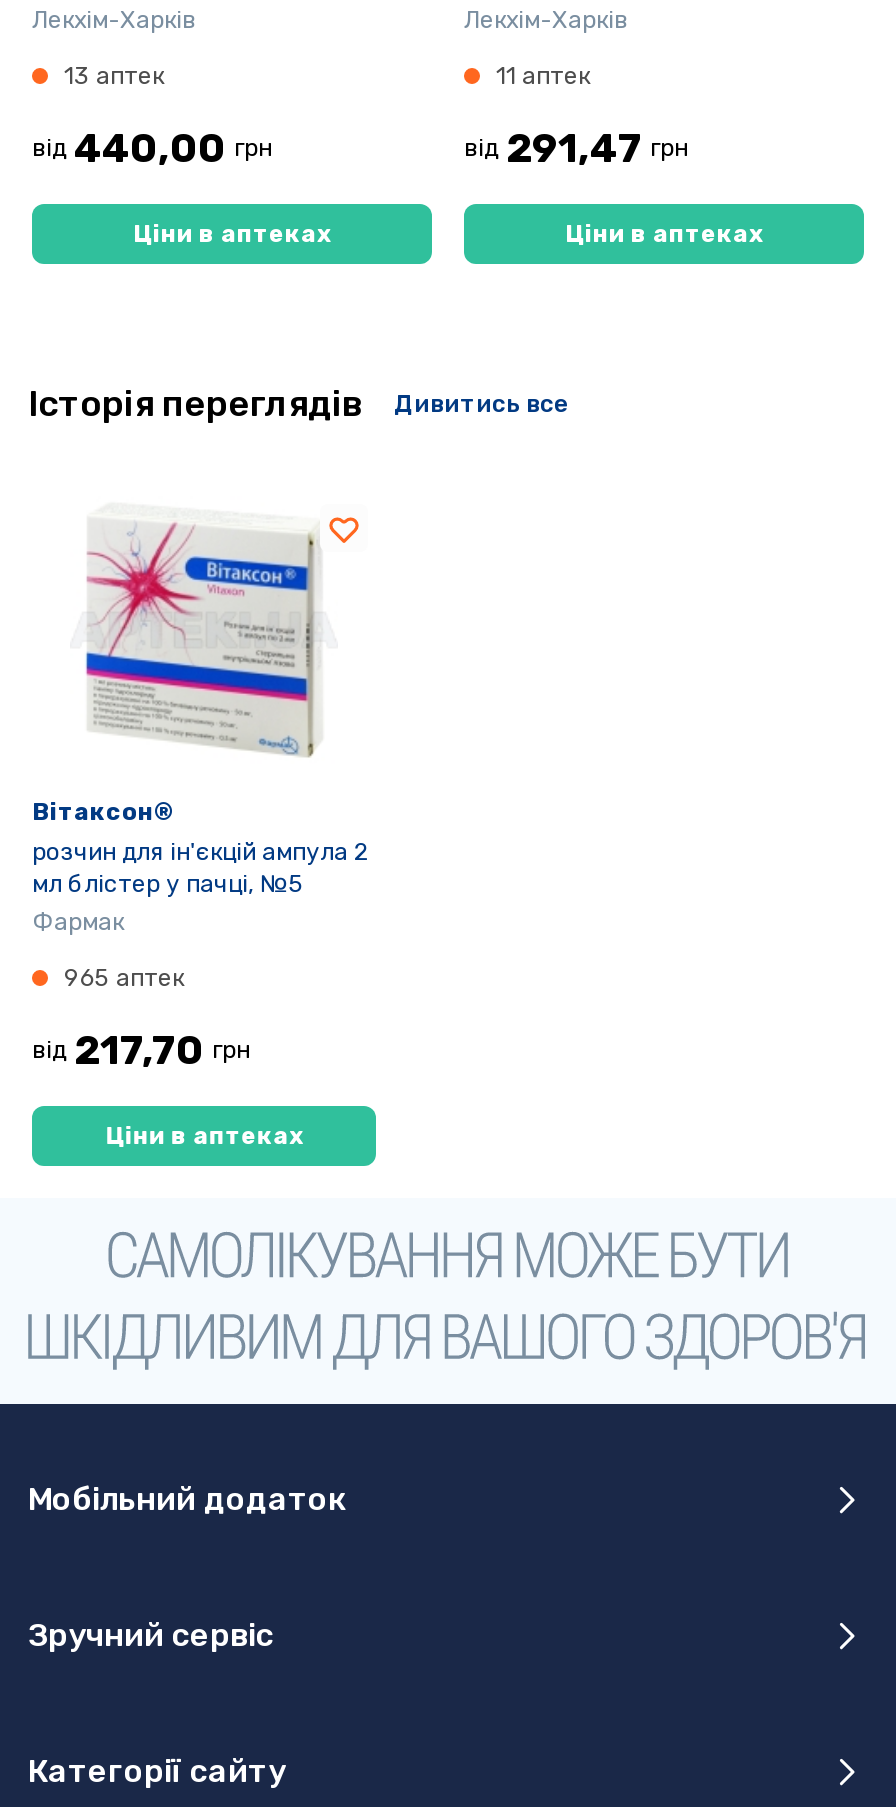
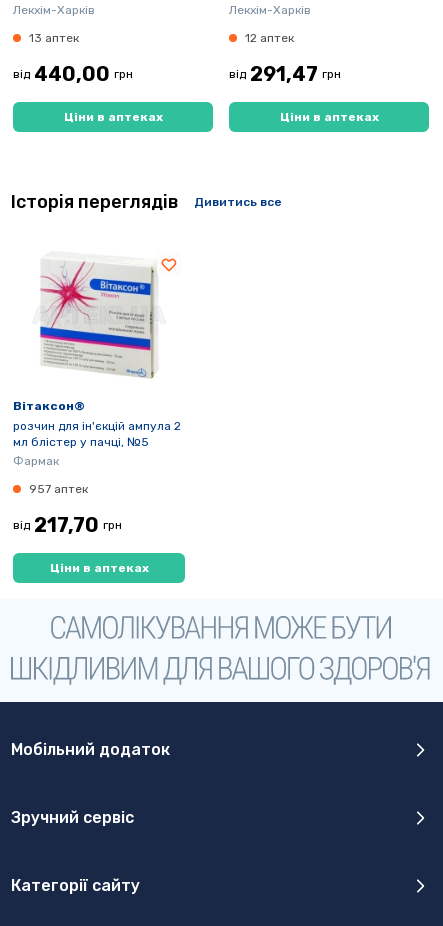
- 11 аптек
+ 12 аптек

- 965 аптек
+ 957 аптек
